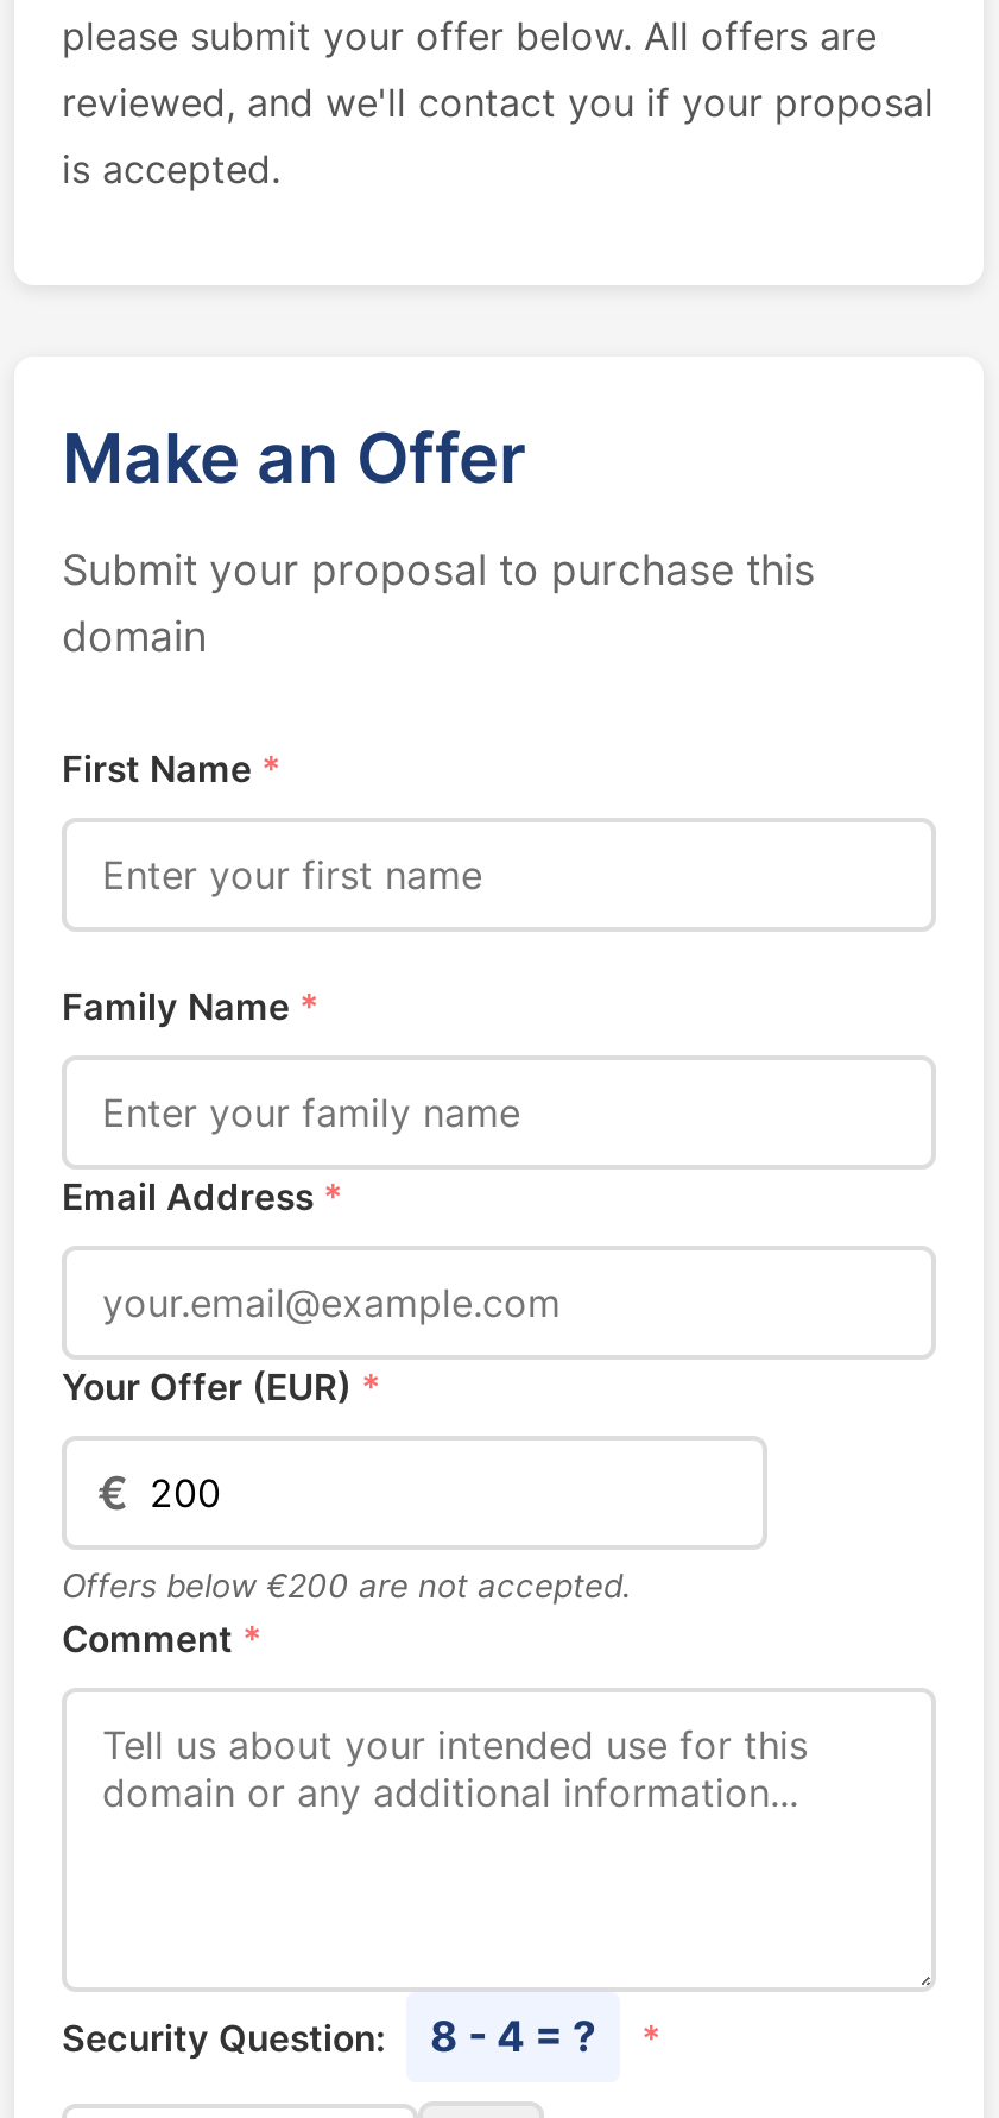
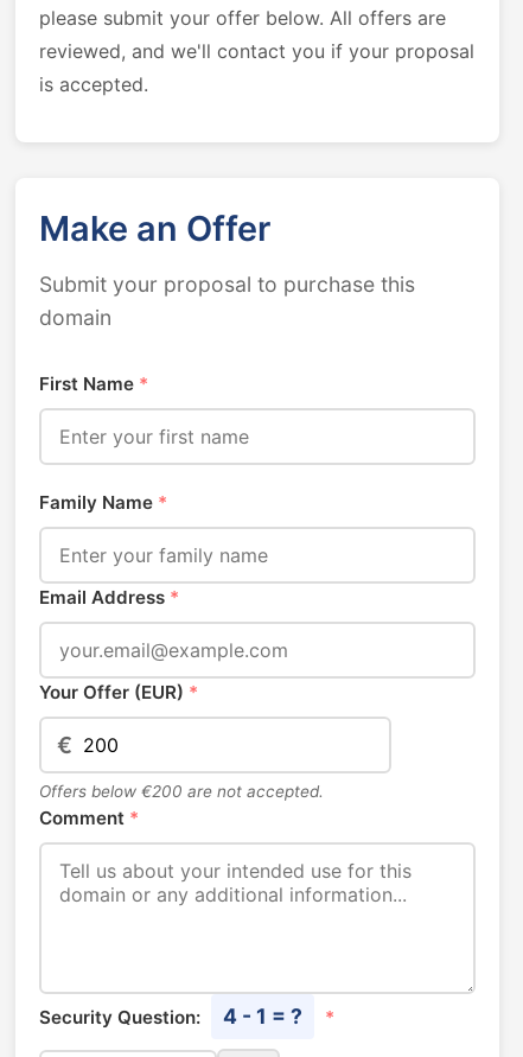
- 8 - 4 = ?
+ 4 - 1 = ?
